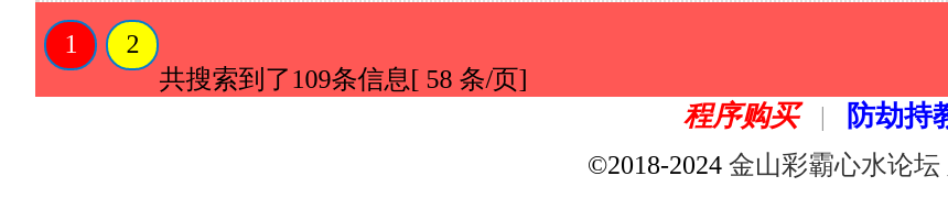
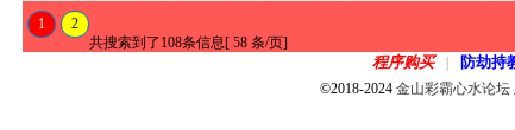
- 共搜索到了109条信息[ 58 条/页]
+ 共搜索到了108条信息[ 58 条/页]
